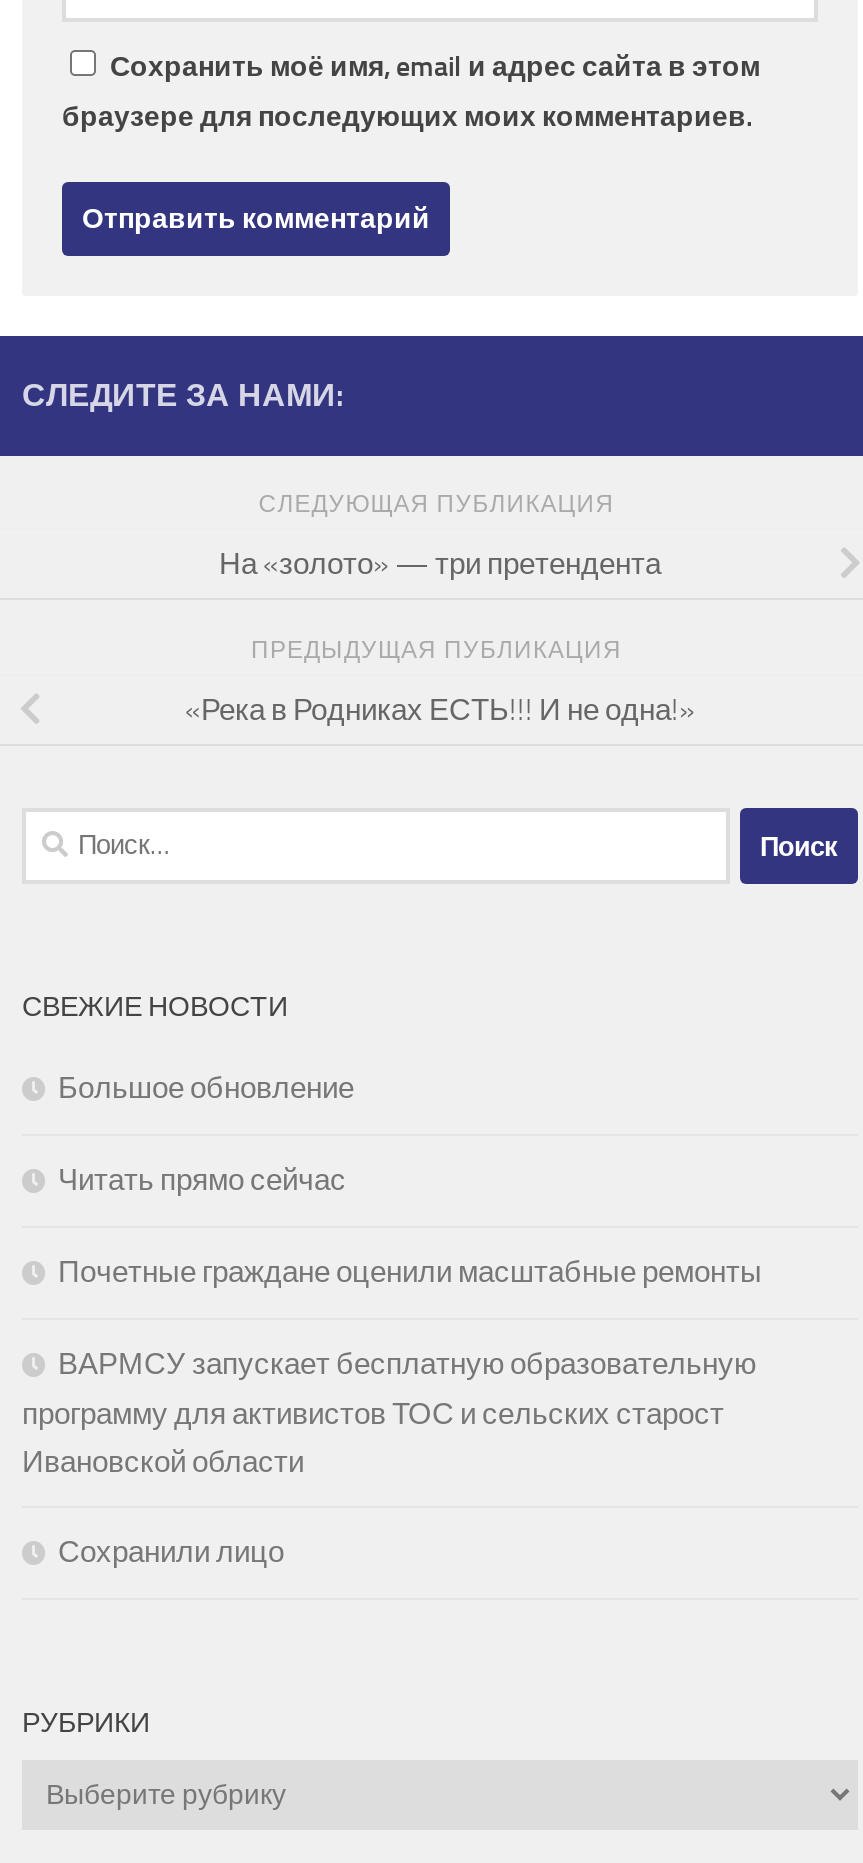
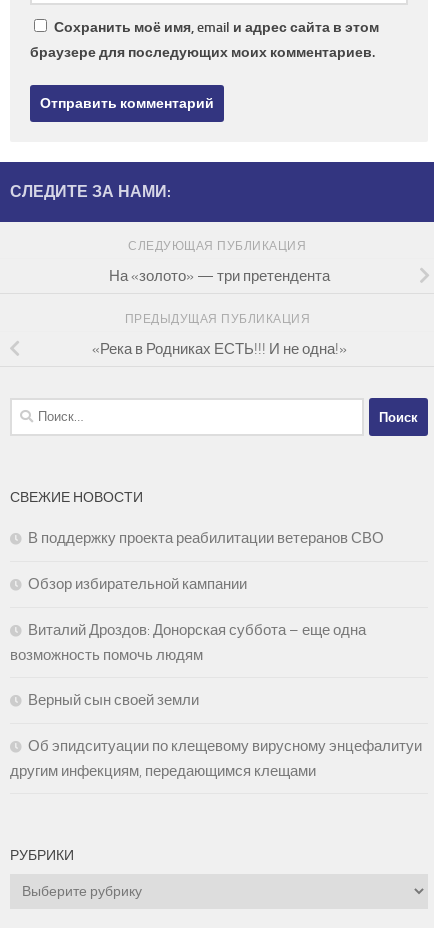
- Большое обновление
+ В поддержку проекта реабилитации ветеранов СВО

- Читать прямо сейчас
+ Обзор избирательной кампании

- Почетные граждане оценили масштабные ремонты
+ Виталий Дроздов: Донорская суббота – еще одна
+ возможность помочь людям

- ВАРМСУ запускает бесплатную образовательную
- программу для активистов ТОС и сельских старост
- Ивановской области
+ Верный сын своей земли

- Сохранили лицо
+ Об эпидситуации по клещевому вирусному энцефалитуи
+ другим инфекциям, передающимся клещами
